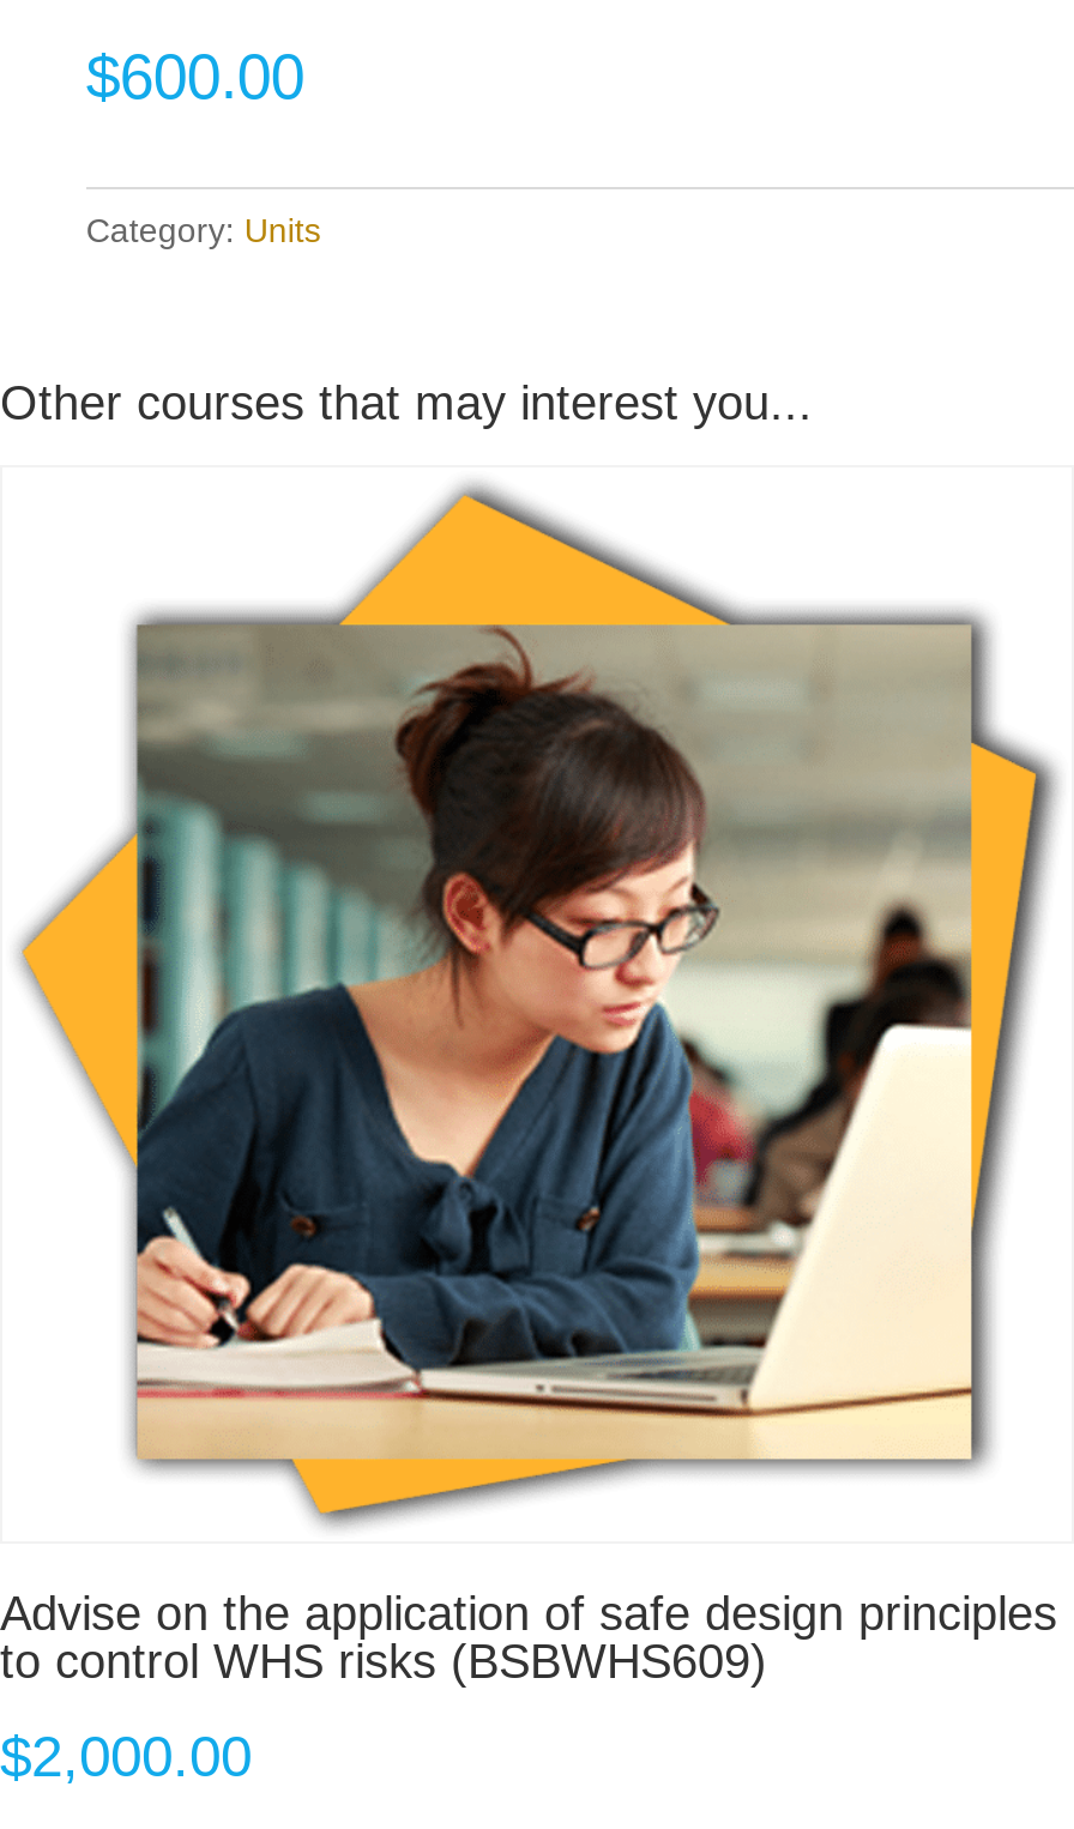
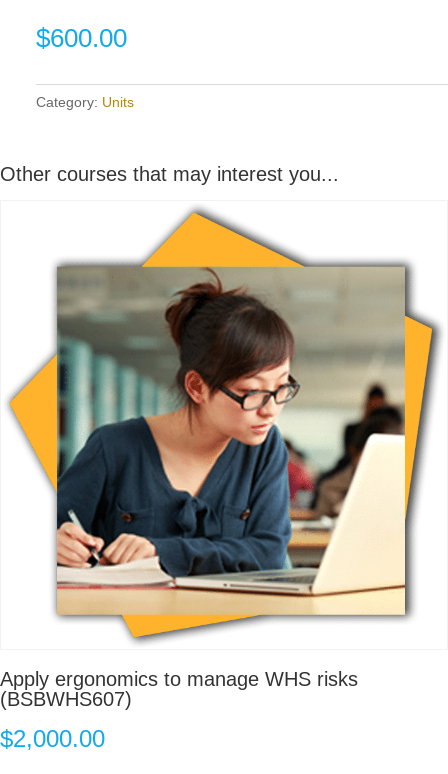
- Advise on the application of safe design principles
- to control WHS risks (BSBWHS609)
+ Apply ergonomics to manage WHS risks
+ (BSBWHS607)
